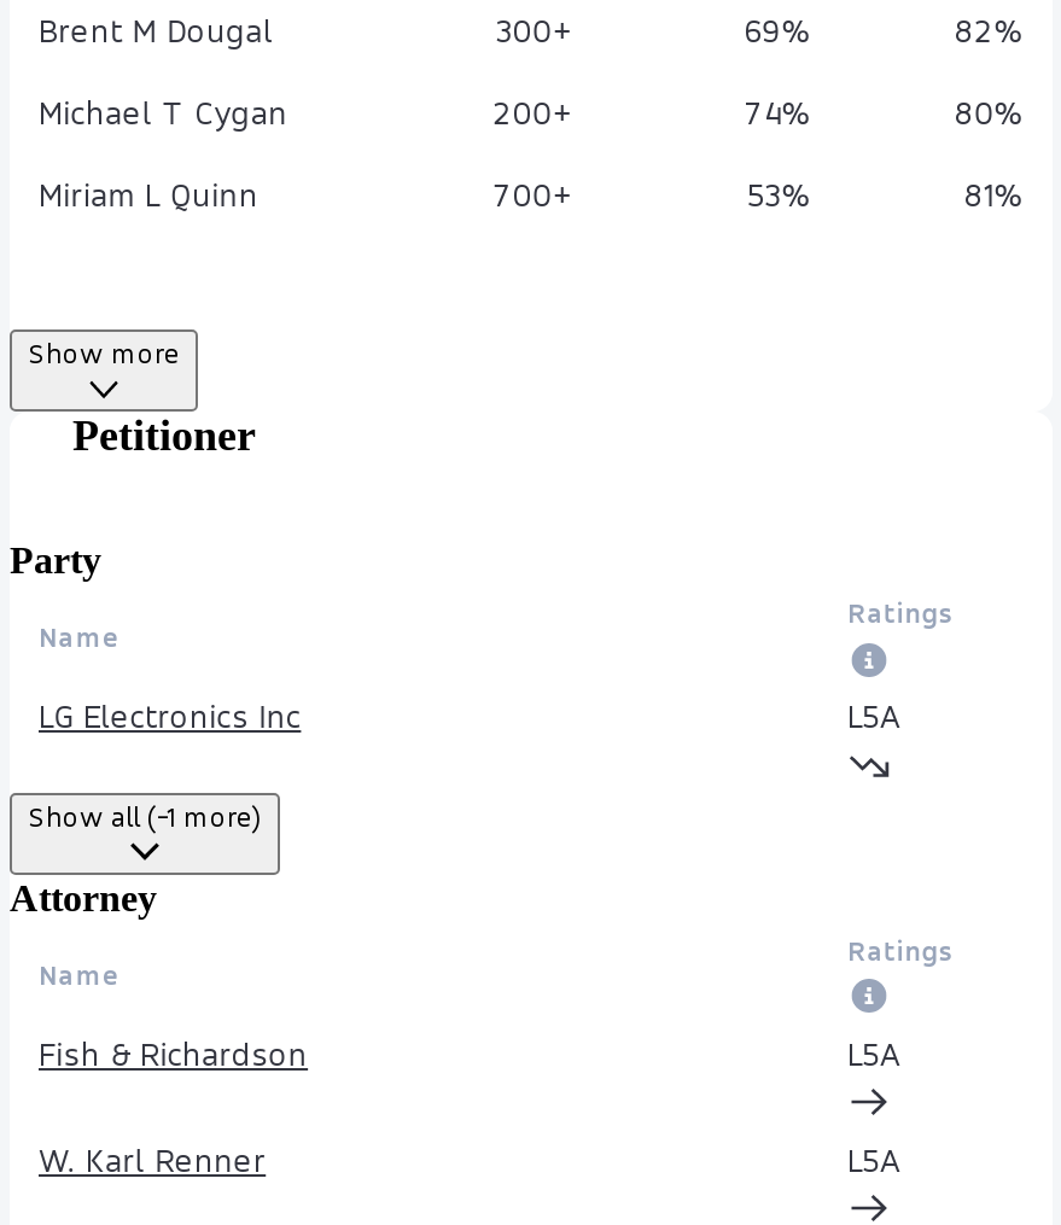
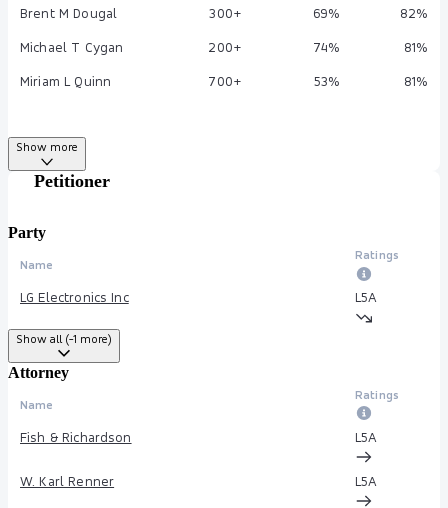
- 80%
+ 81%
